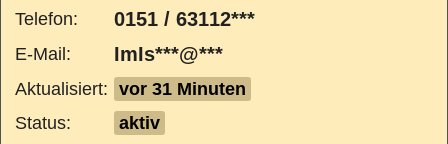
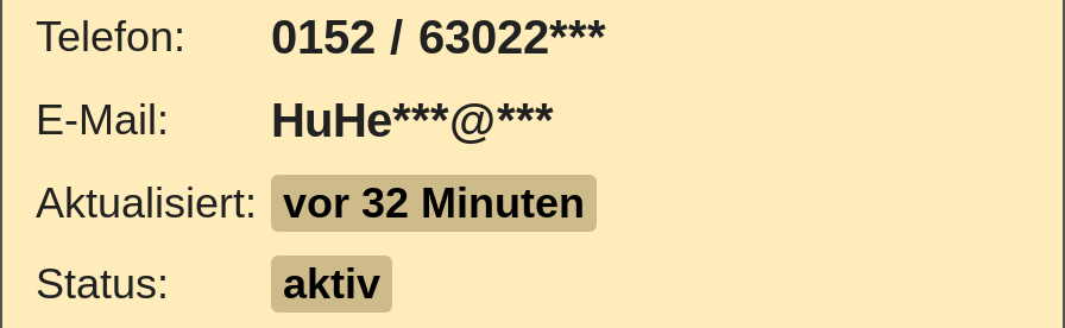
- Telefon: 0151 / 63112***
+ Telefon: 0152 / 63022***

- ImIs***@***
+ HuHe***@***

- Aktualisiert: vor 31 Minuten
+ Aktualisiert: vor 32 Minuten
